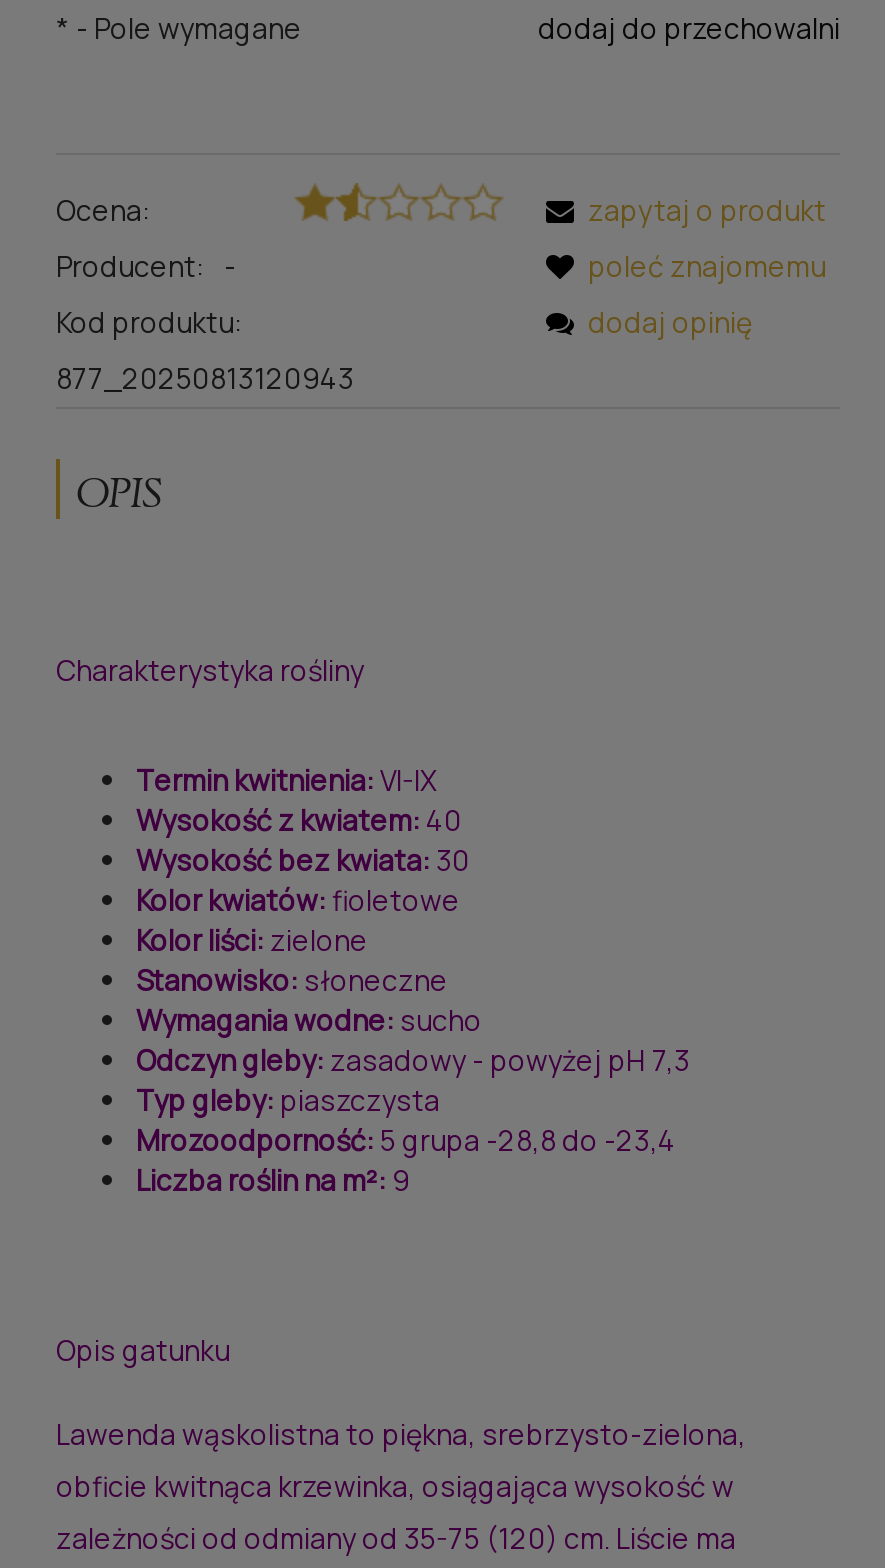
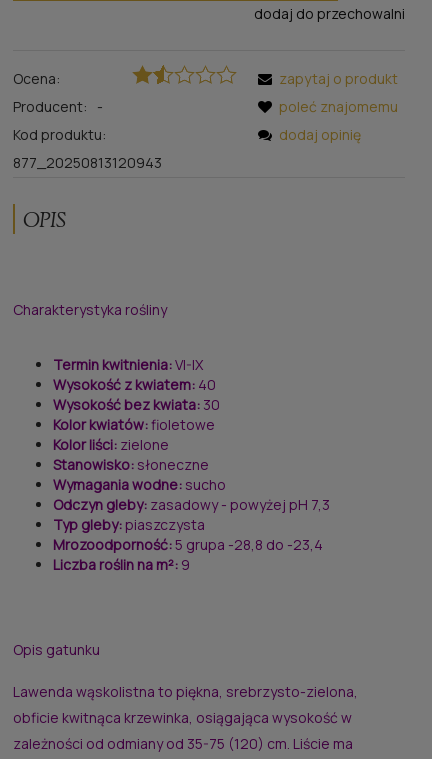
- * - Pole wymagane
